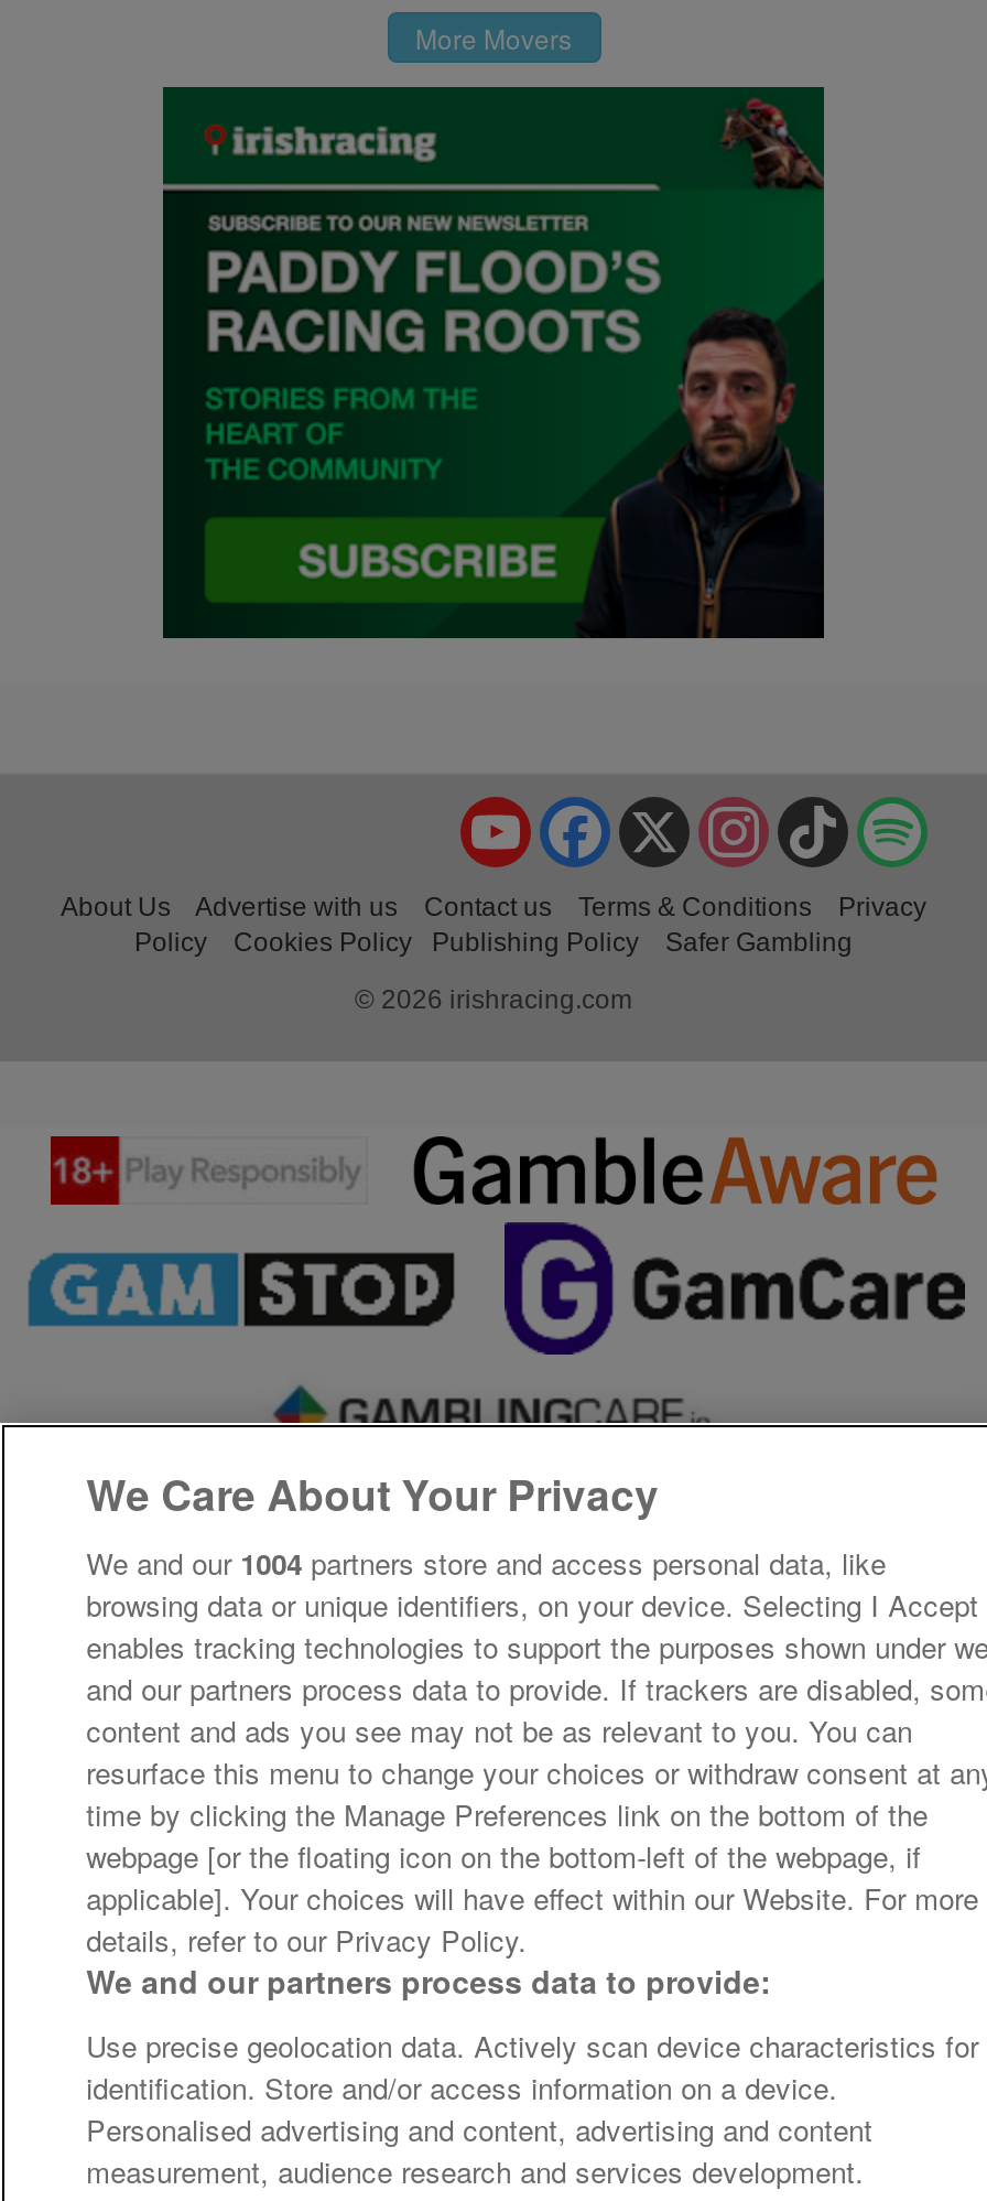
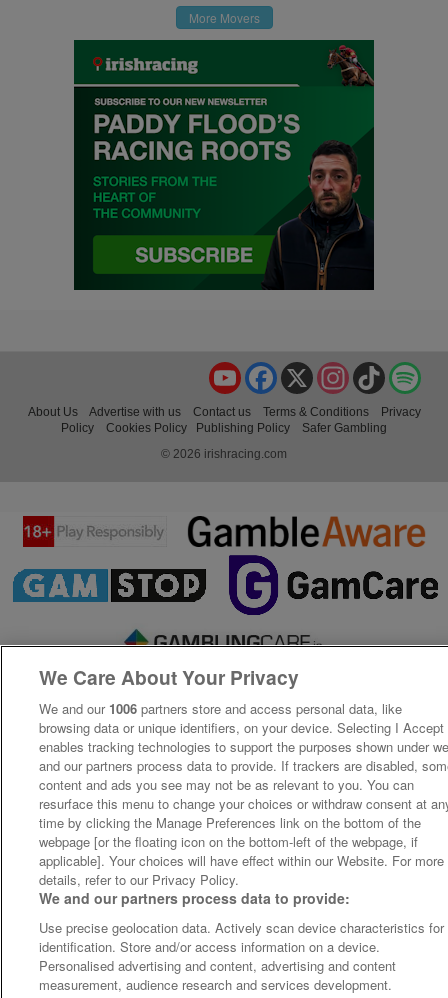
- We and our 1004 partners store and access personal data, like
+ We and our 1006 partners store and access personal data, like
